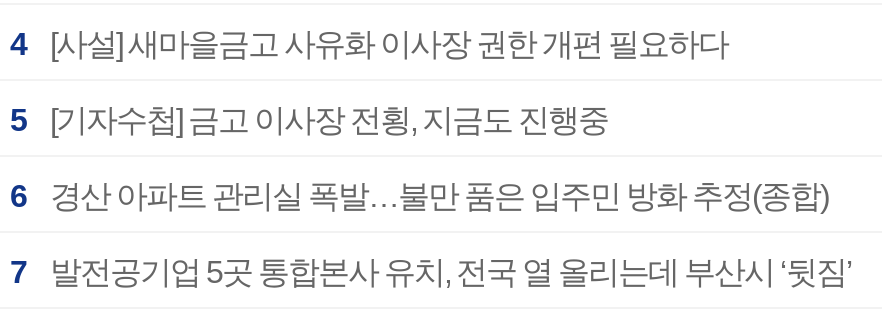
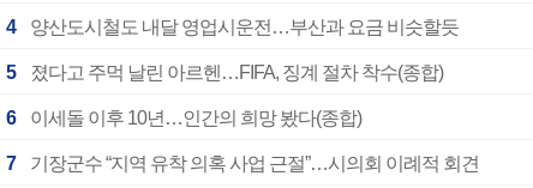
- [사설] 새마을금고 사유화 이사장 권한 개편 필요하다
+ 양산도시철도 내달 영업시운전…부산과 요금 비슷할듯

- [기자수첩] 금고 이사장 전횡, 지금도 진행중
+ 졌다고 주먹 날린 아르헨…FIFA, 징계 절차 착수(종합)

- 경산 아파트 관리실 폭발…불만 품은 입주민 방화 추정(종합)
+ 이세돌 이후 10년…인간의 희망 봤다(종합)

- 발전공기업 5곳 통합본사 유치, 전국 열 올리는데 부산시 ‘뒷짐’
+ 기장군수 “지역 유착 의혹 사업 근절”…시의회 이례적 회견
